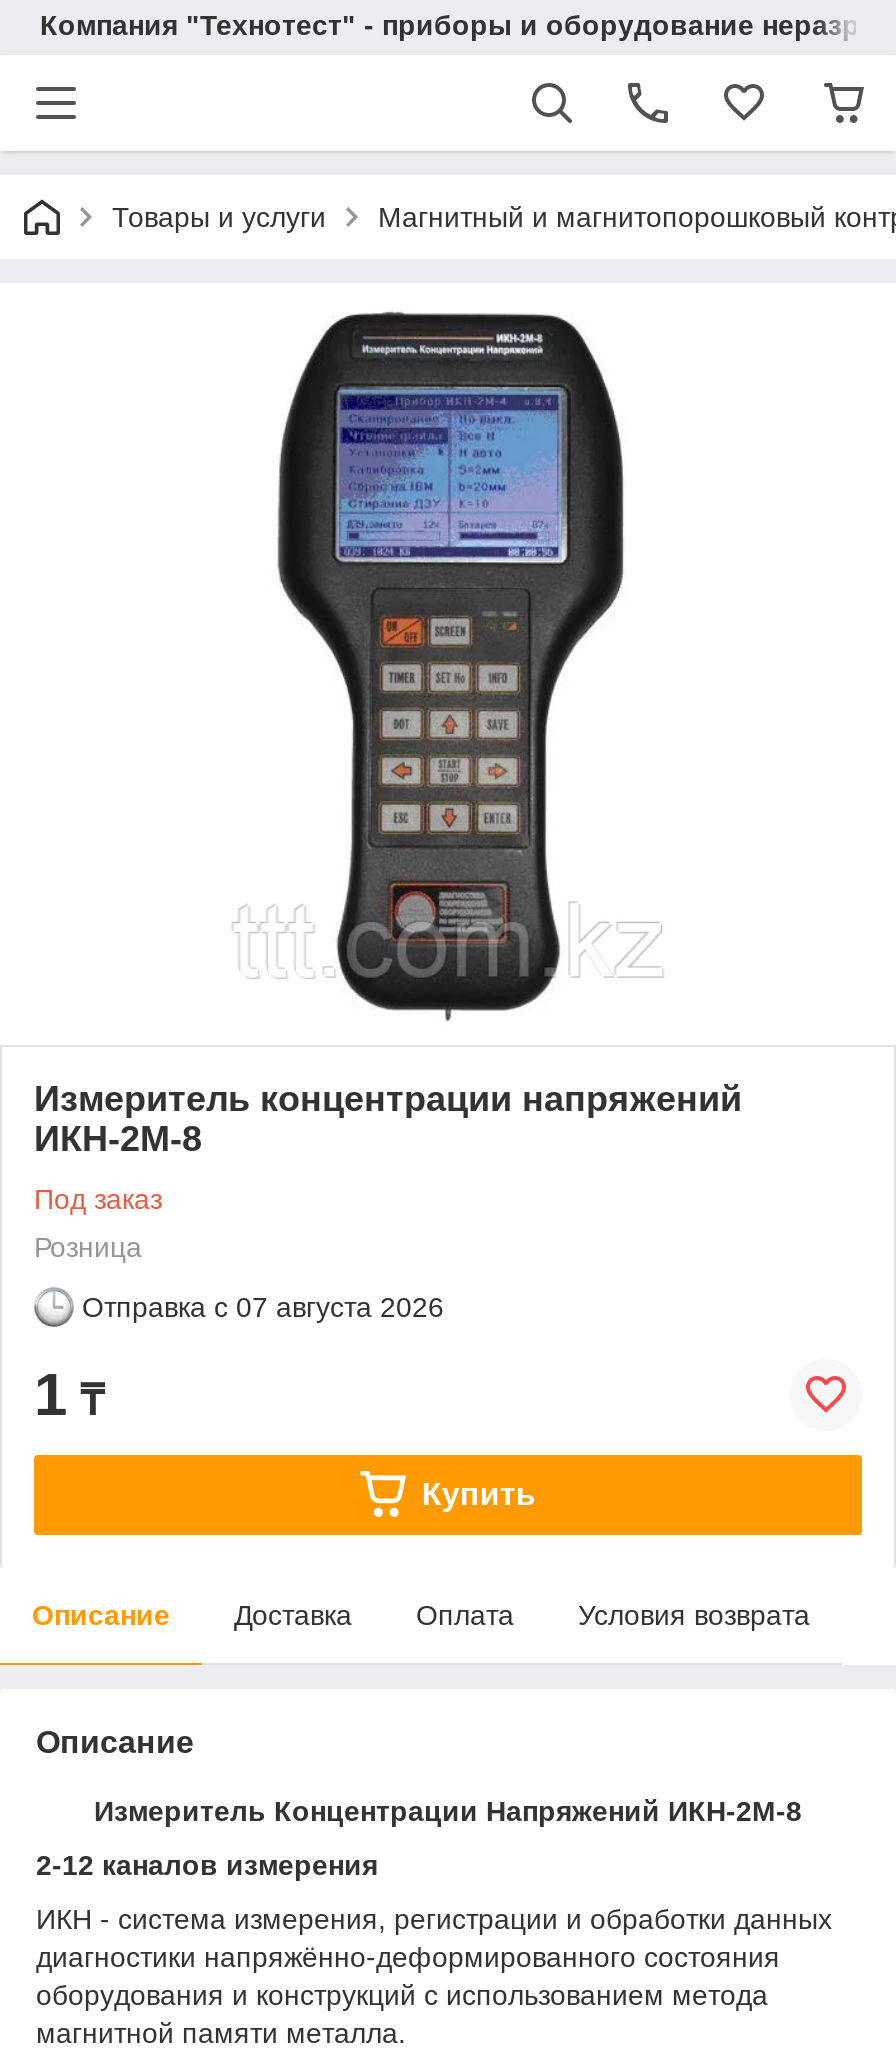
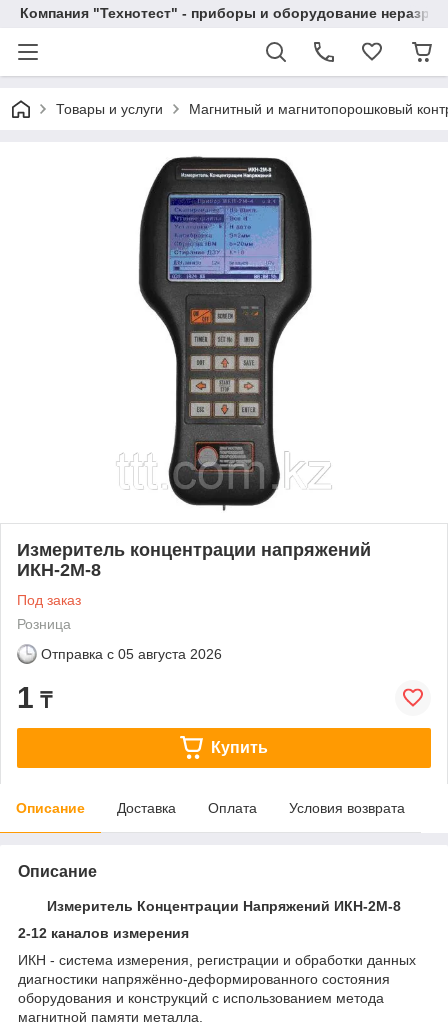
- Отправка с 07 августа 2026
+ Отправка с 05 августа 2026
